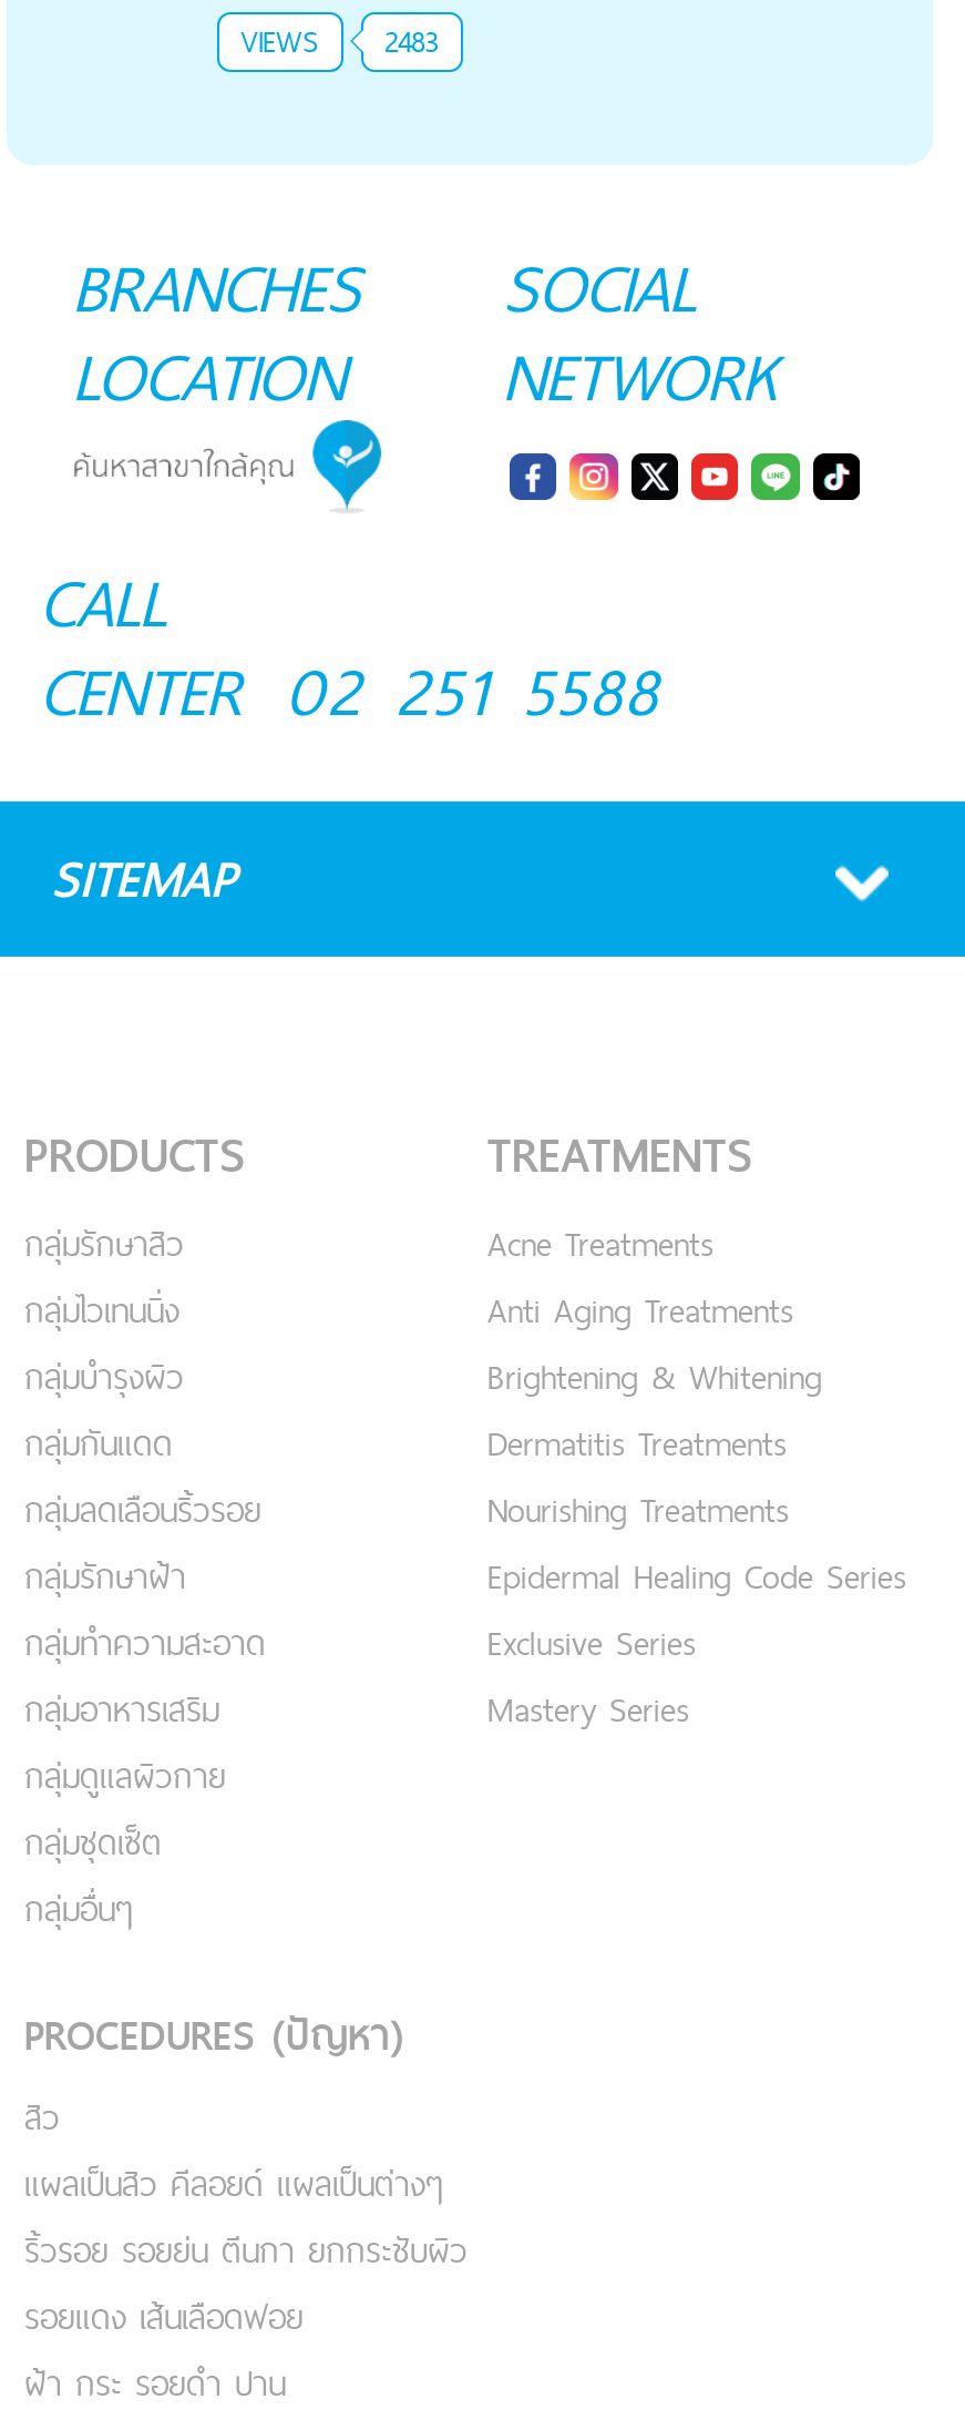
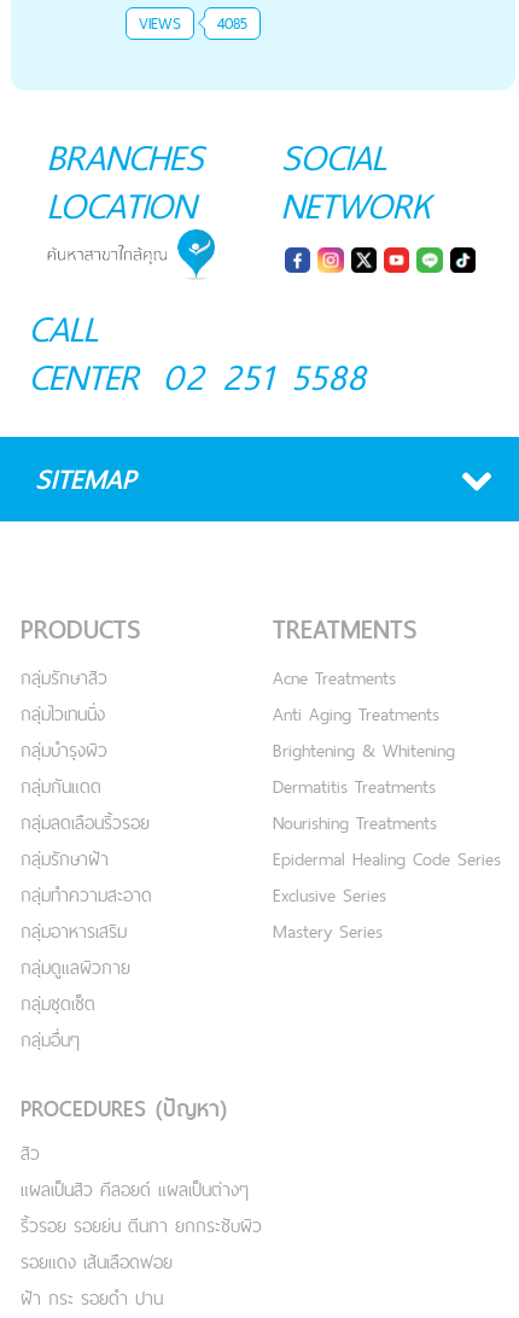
- VIEWS 2483
+ VIEWS 4085
